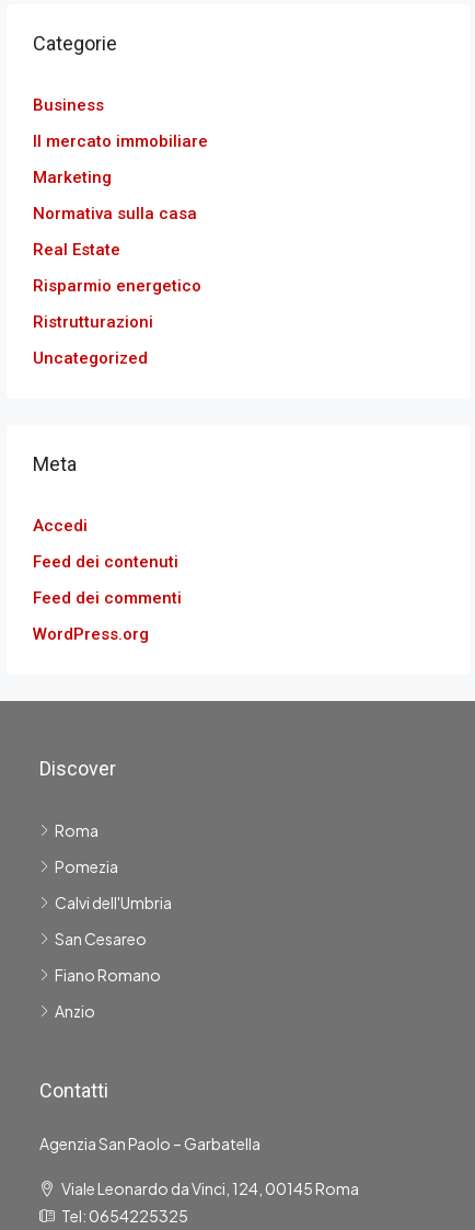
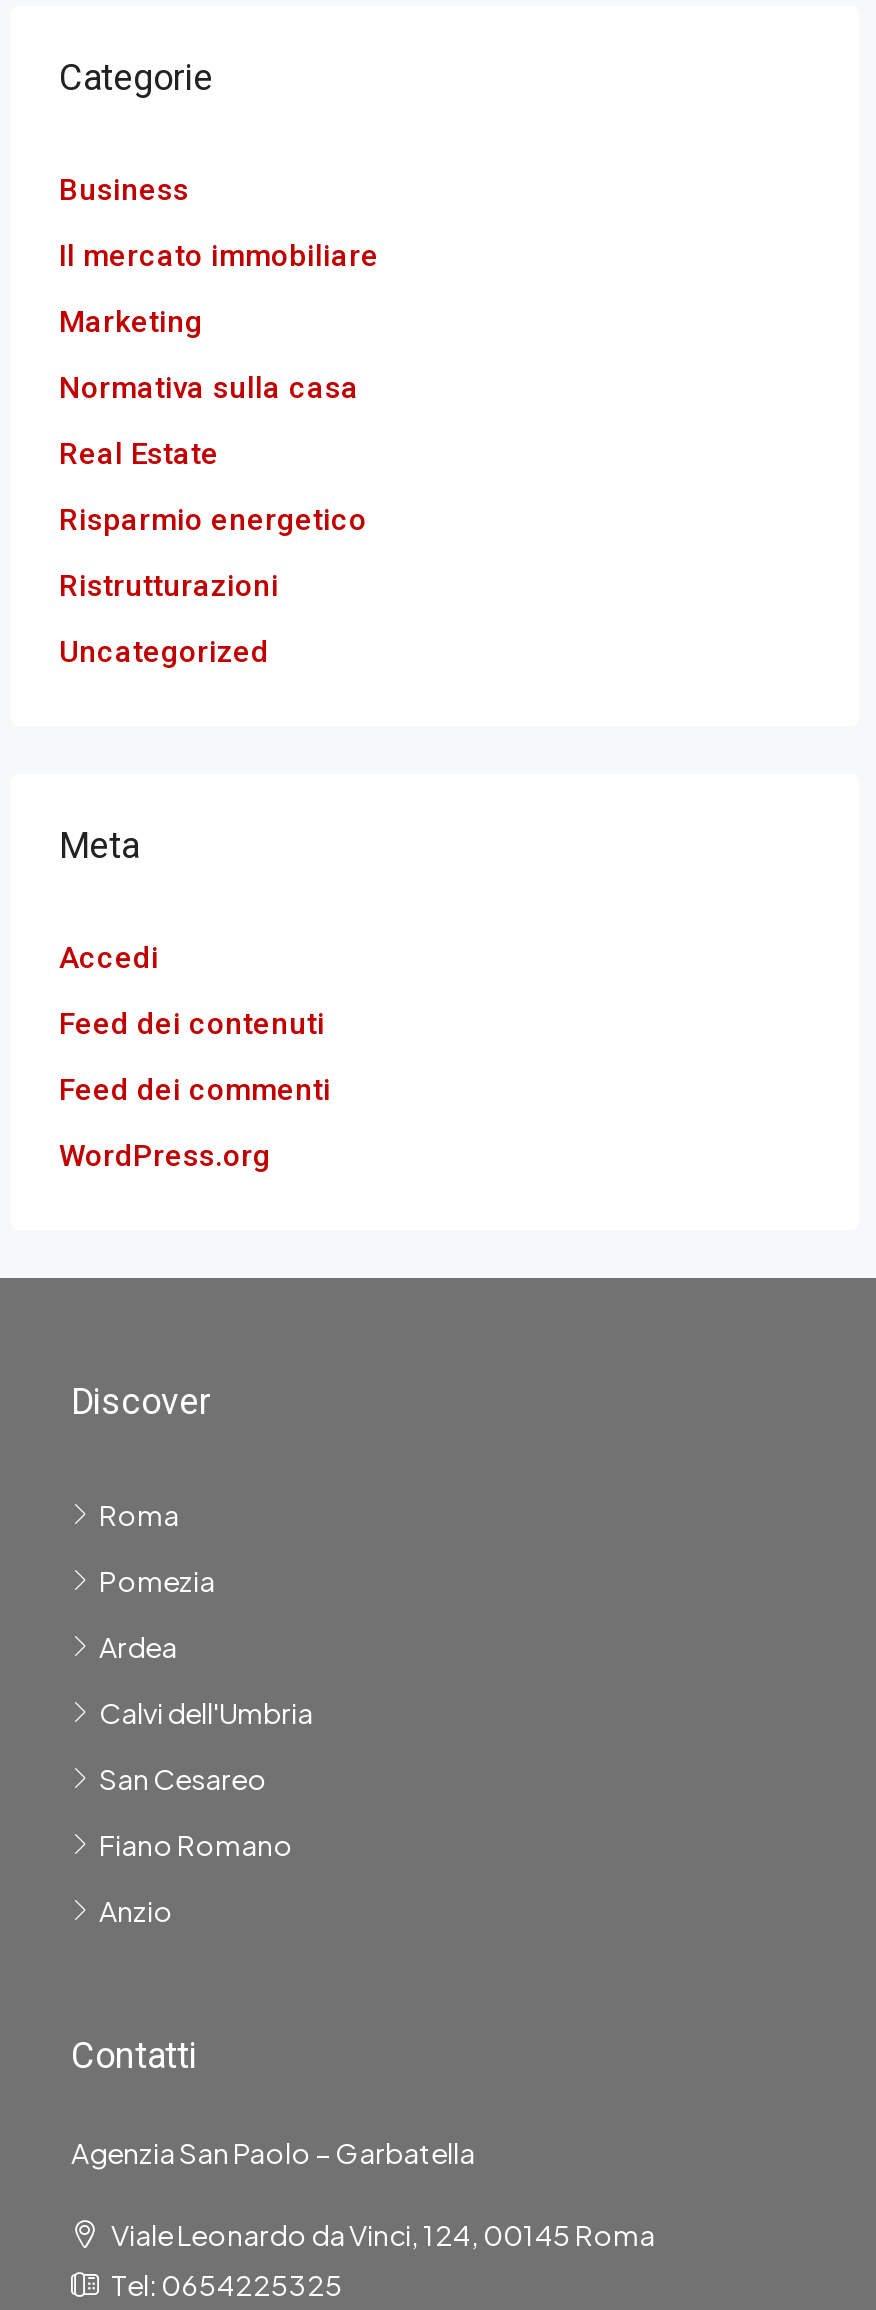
+ Ardea
